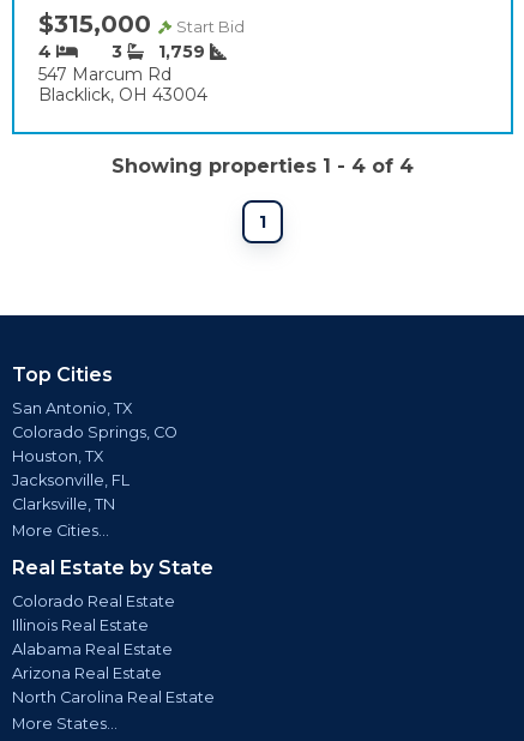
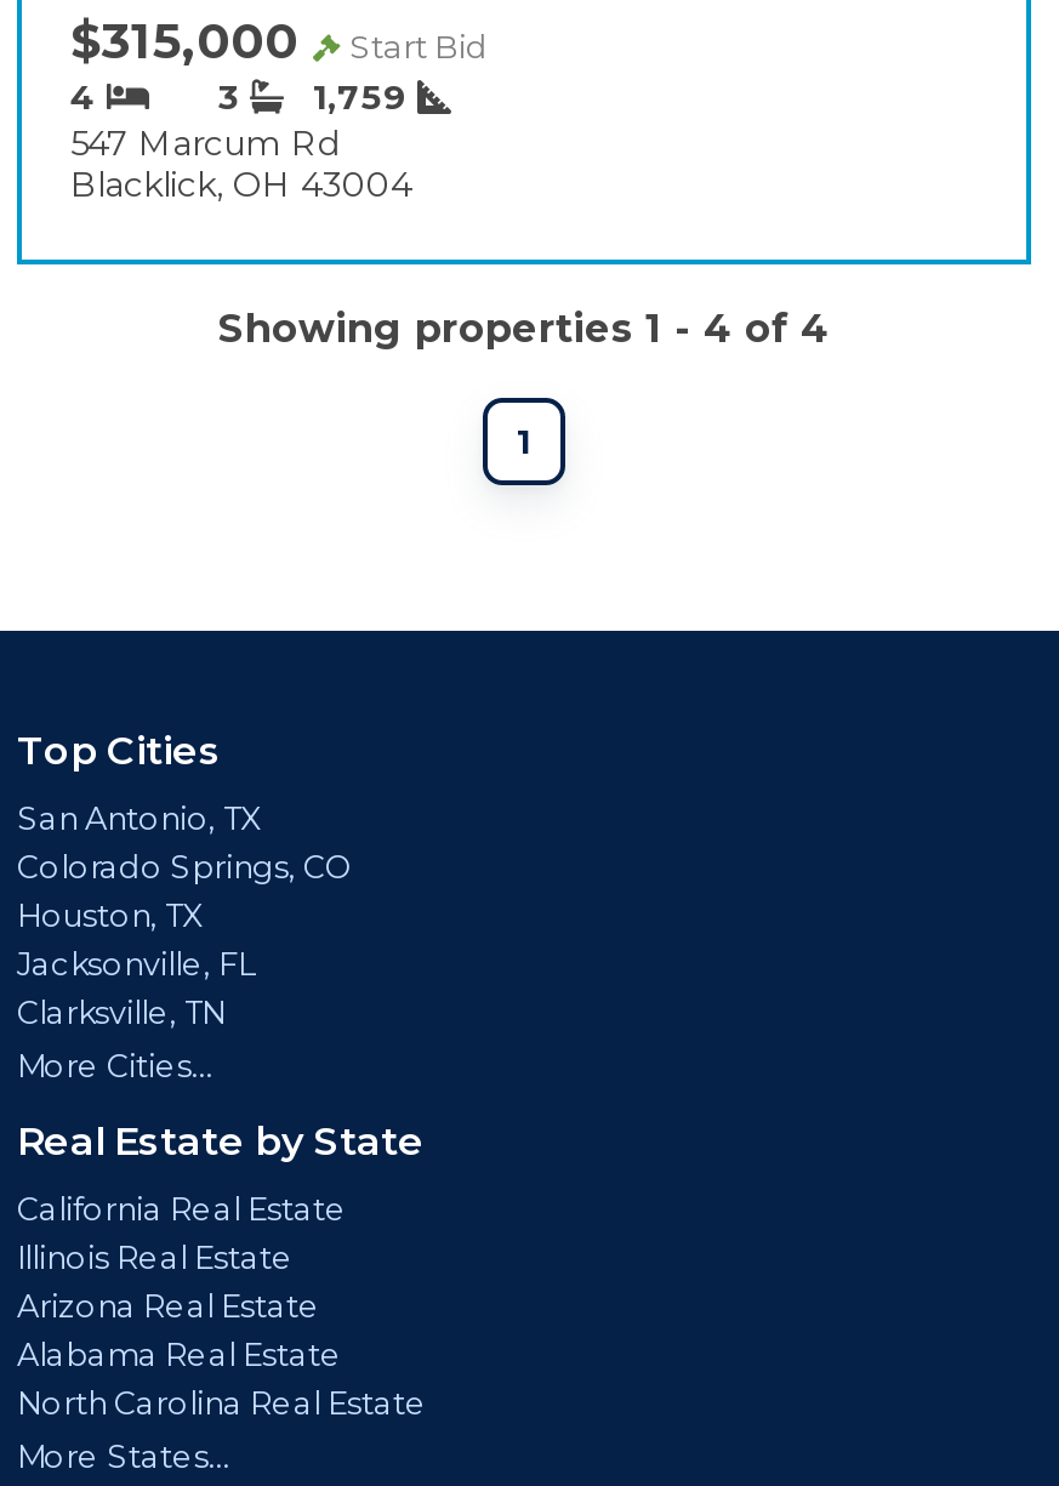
- Colorado Real Estate
+ California Real Estate

moved down: Alabama Real Estate

moved up: Arizona Real Estate
